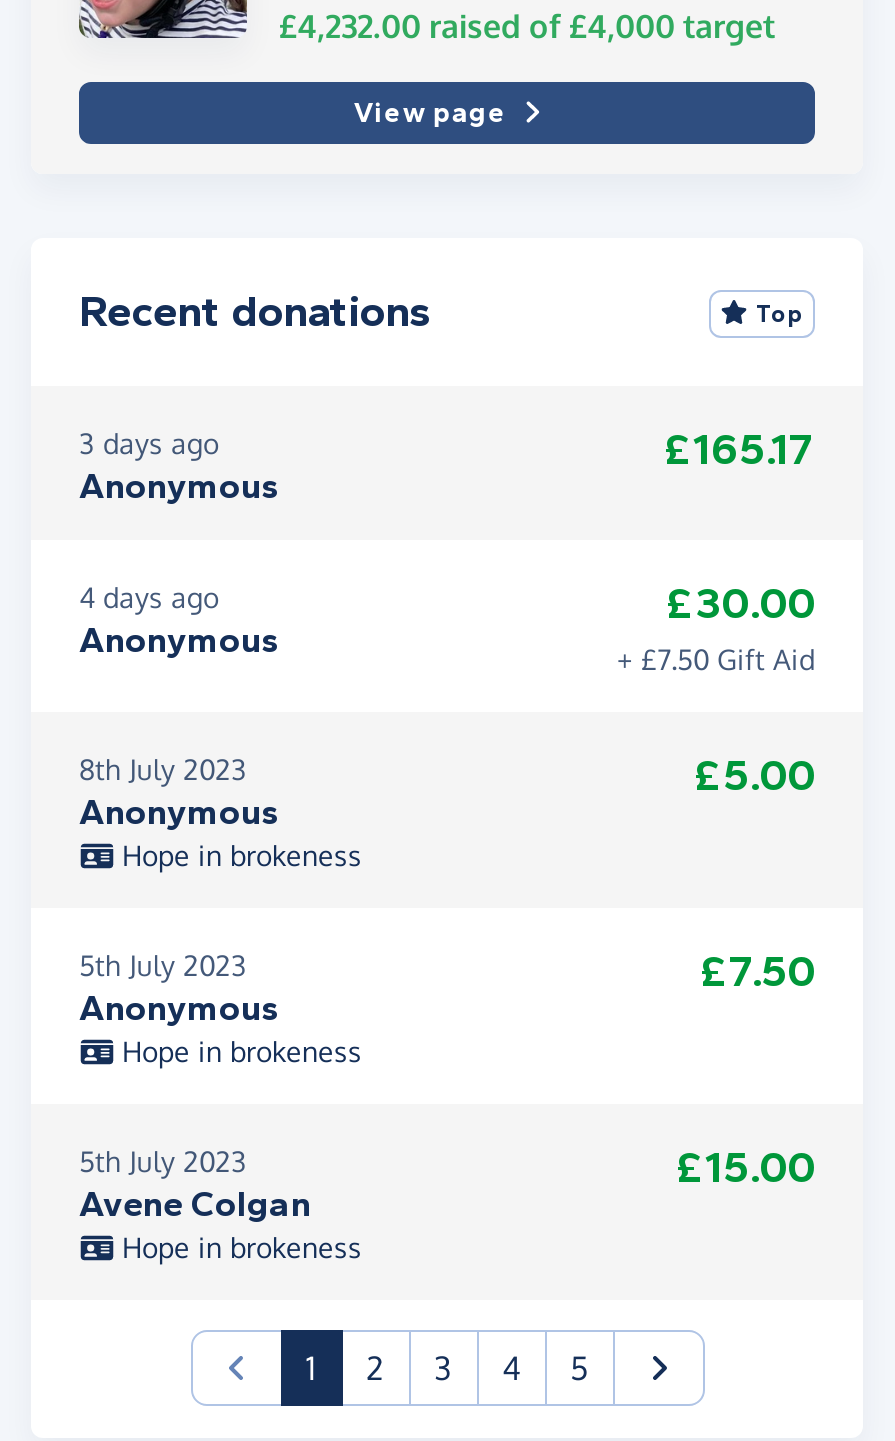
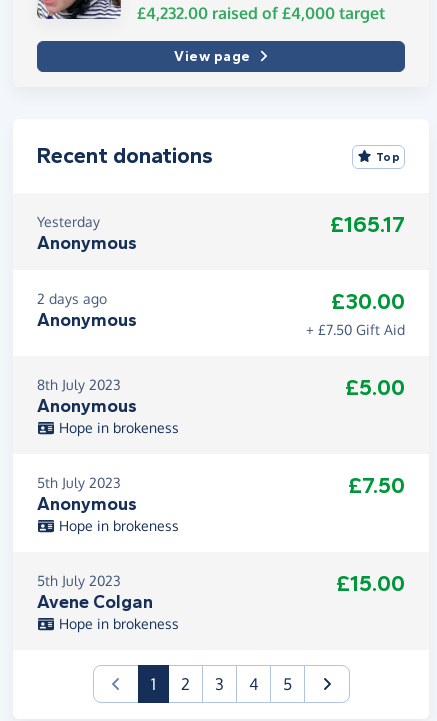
- 3 days ago
+ Yesterday

- 4 days ago
+ 2 days ago
